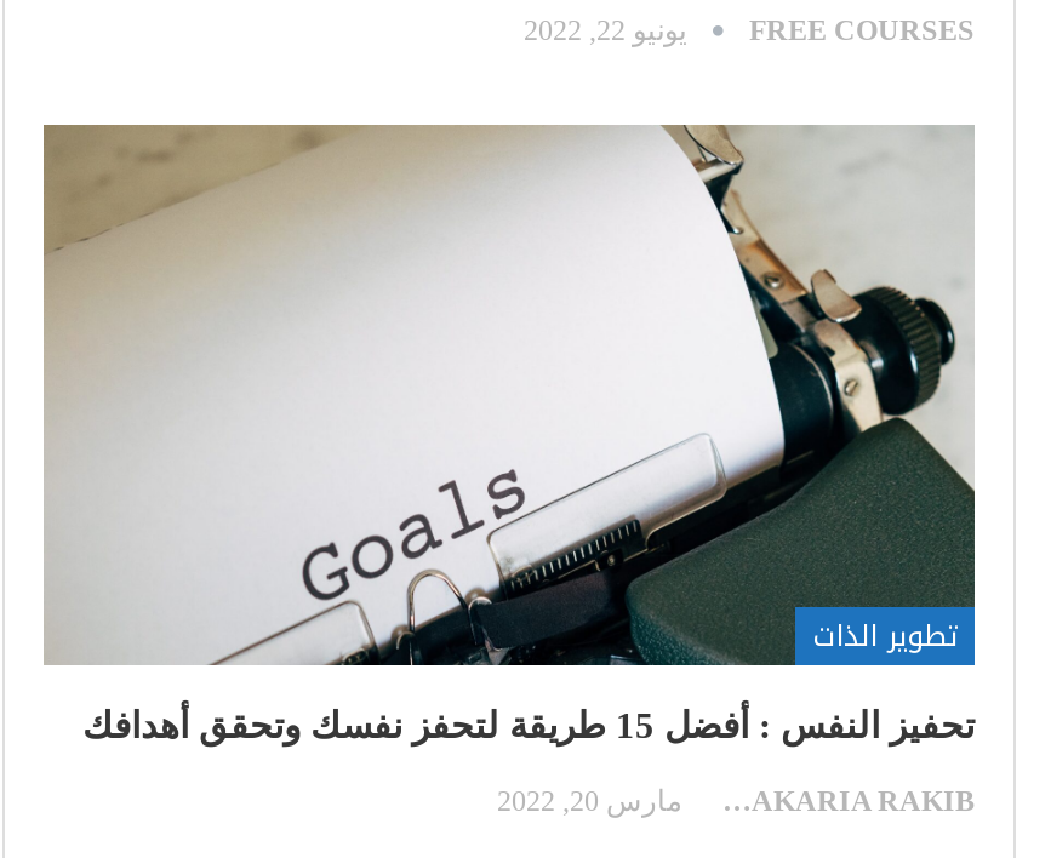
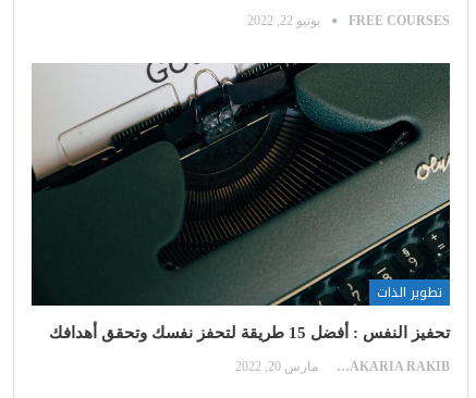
- [image]
+ [image]
